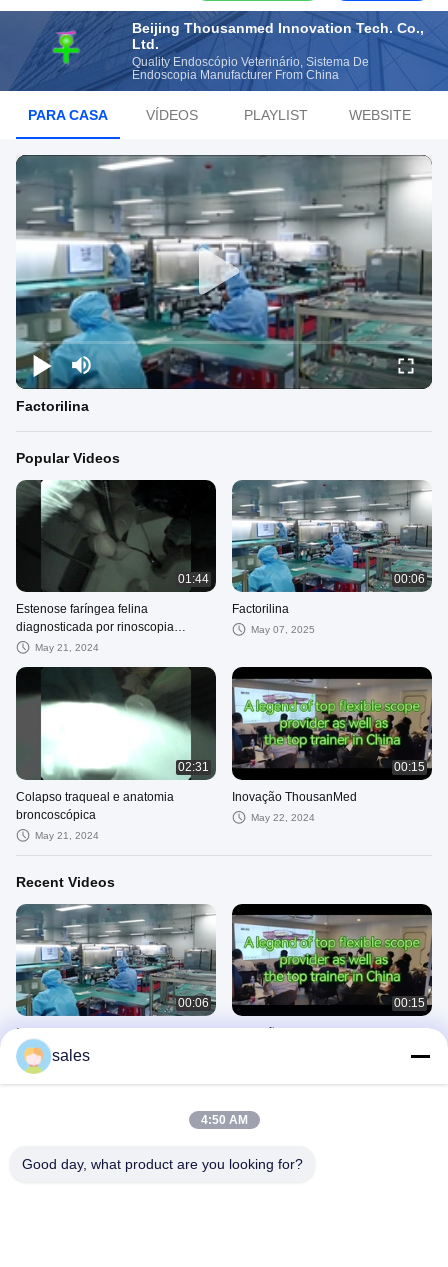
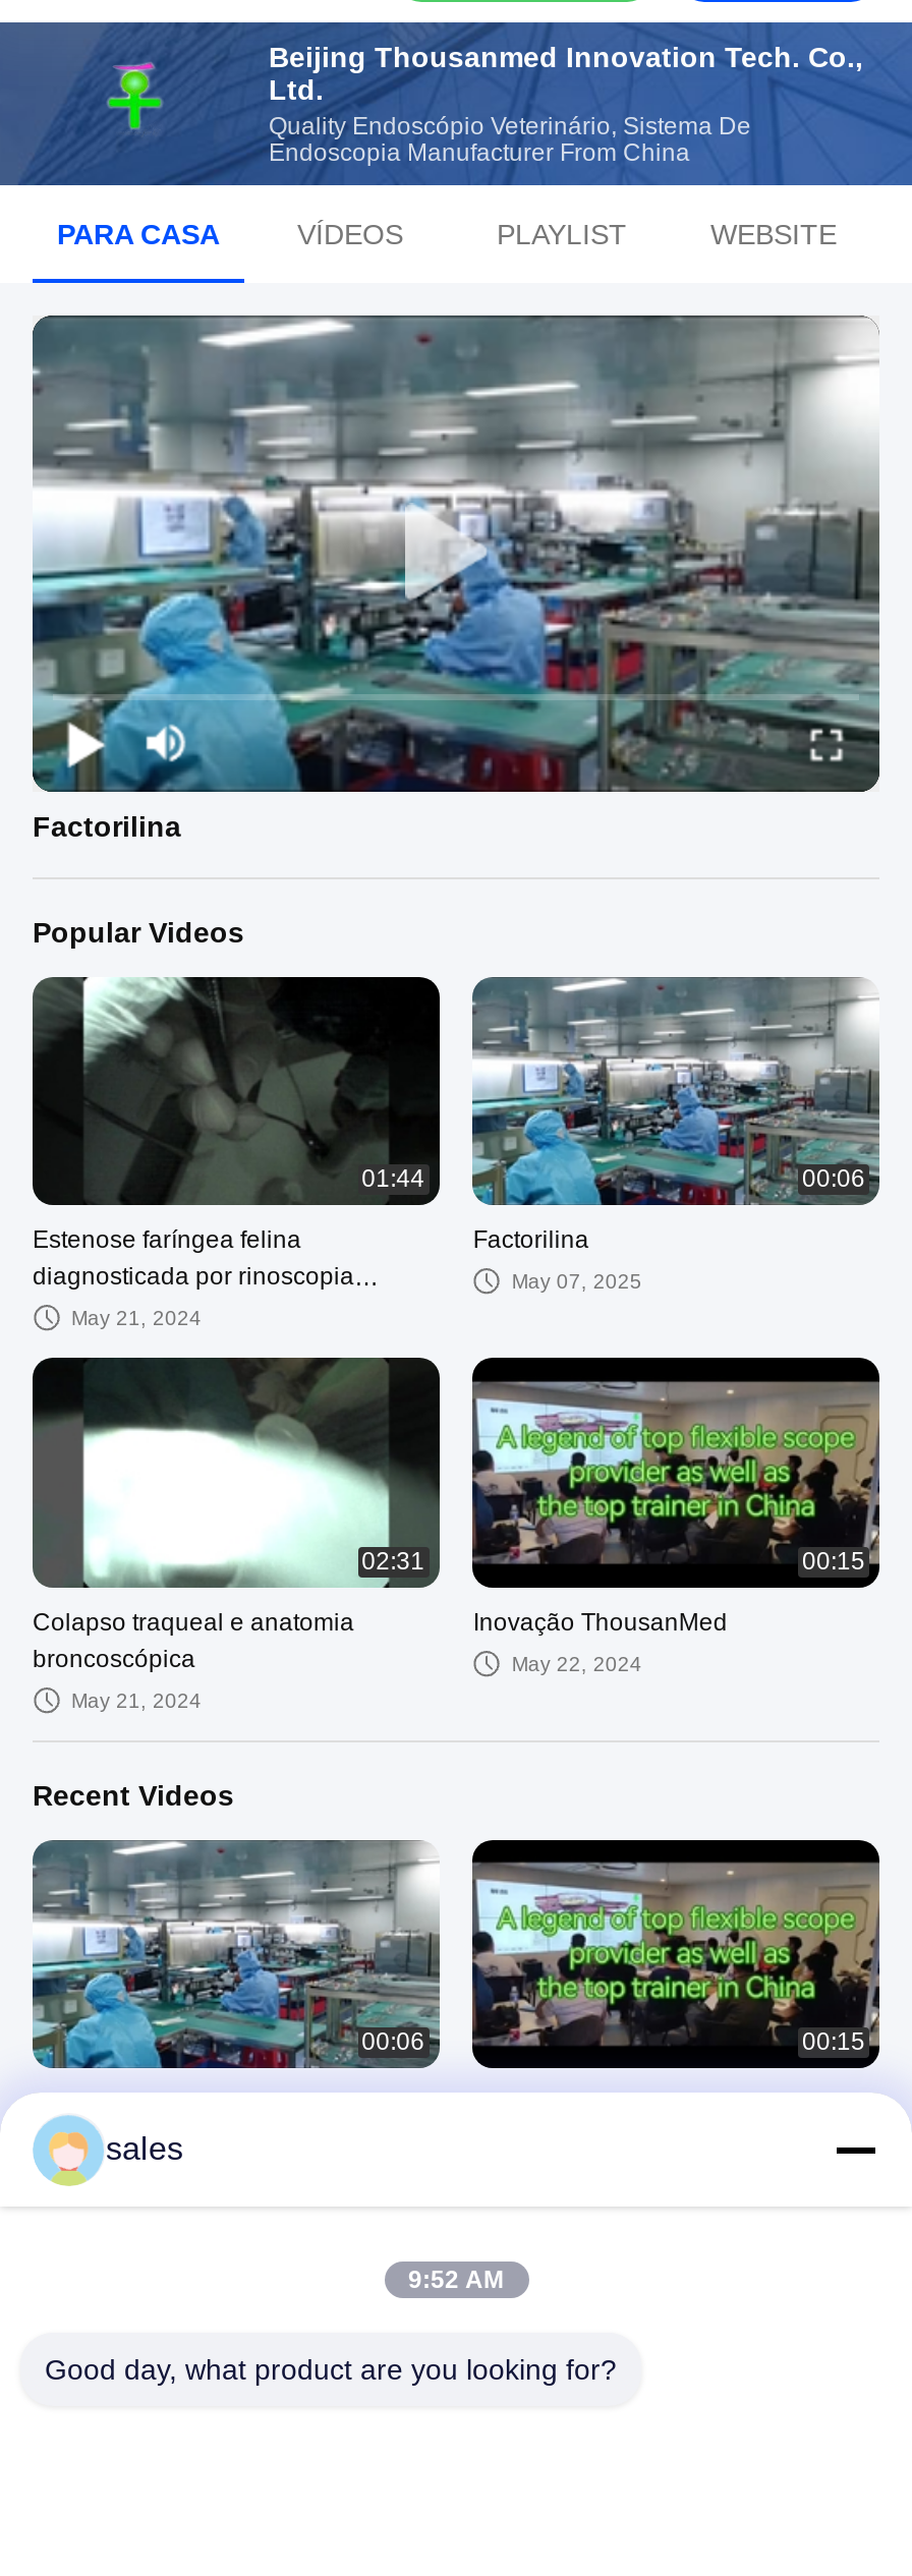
- 4:50 AM
+ 9:52 AM
